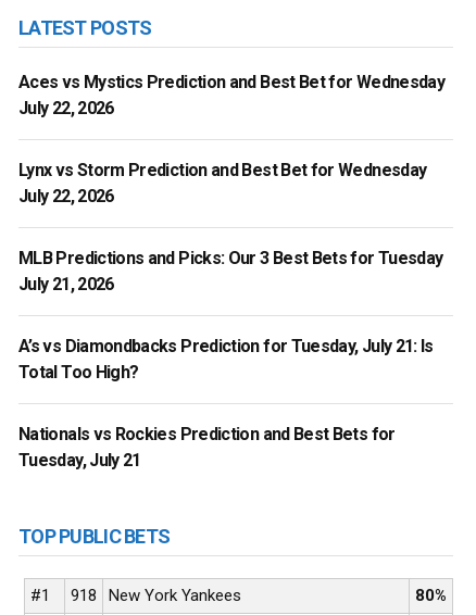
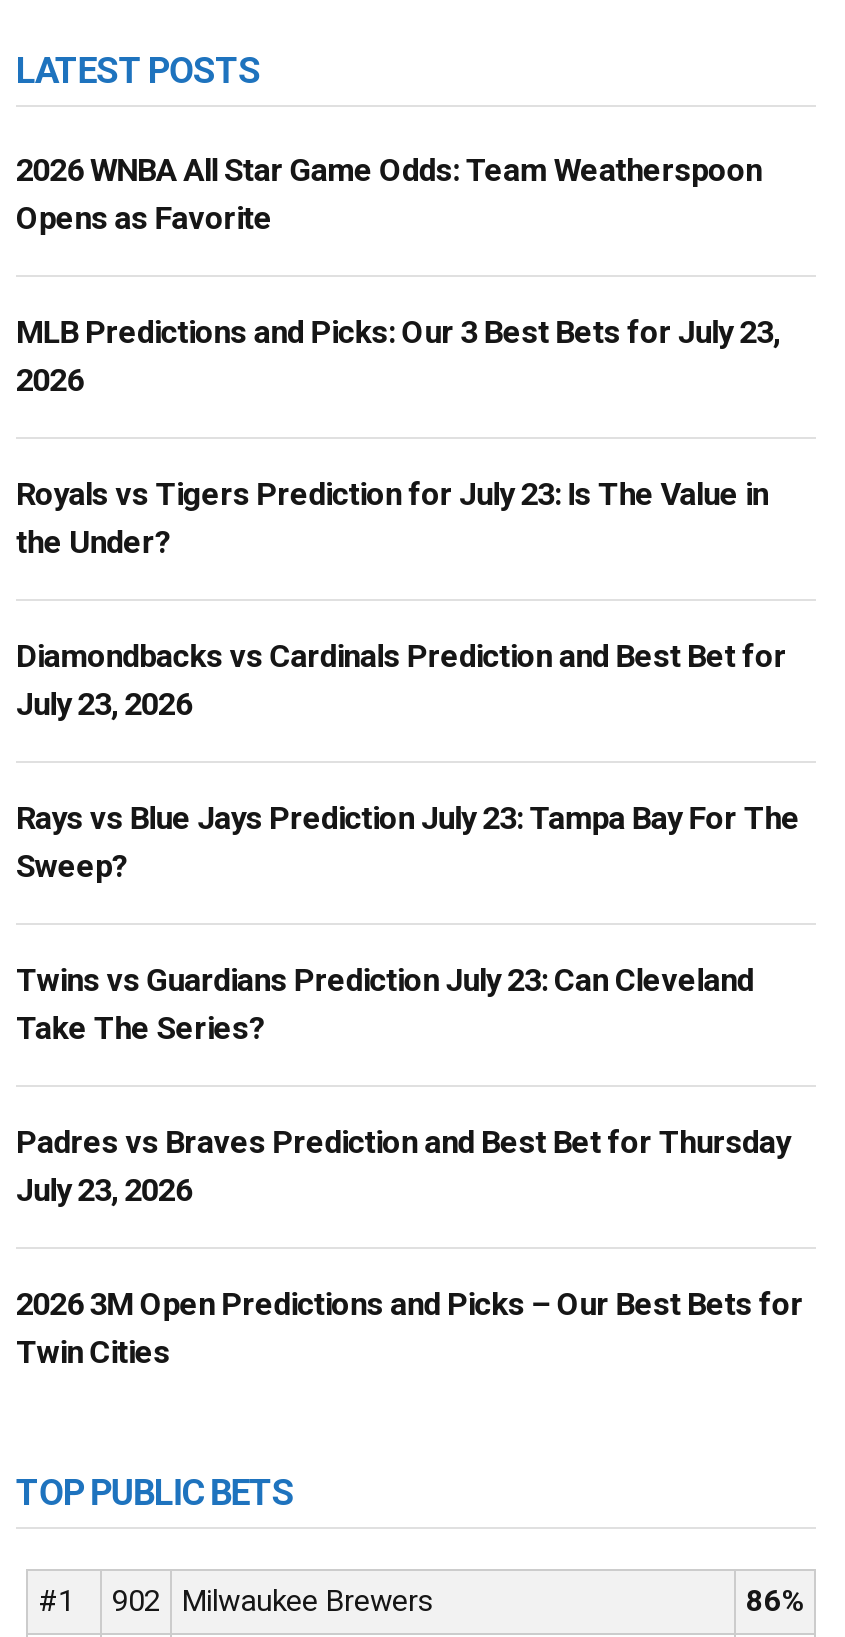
- Aces vs Mystics Prediction and Best Bet for Wednesday
- July 22, 2026
- Lynx vs Storm Prediction and Best Bet for Wednesday
- July 22, 2026
- MLB Predictions and Picks: Our 3 Best Bets for Tuesday
- July 21, 2026
- A’s vs Diamondbacks Prediction for Tuesday, July 21: Is
- Total Too High?
- Nationals vs Rockies Prediction and Best Bets for
- Tuesday, July 21
+ 2026 WNBA All Star Game Odds: Team Weatherspoon
+ Opens as Favorite
+ MLB Predictions and Picks: Our 3 Best Bets for July 23,
+ 2026
+ Royals vs Tigers Prediction for July 23: Is The Value in
+ the Under?
+ Diamondbacks vs Cardinals Prediction and Best Bet for
+ July 23, 2026
+ Rays vs Blue Jays Prediction July 23: Tampa Bay For The
+ Sweep?
+ Twins vs Guardians Prediction July 23: Can Cleveland
+ Take The Series?
+ Padres vs Braves Prediction and Best Bet for Thursday
+ July 23, 2026
+ 2026 3M Open Predictions and Picks – Our Best Bets for
+ Twin Cities

- 918
- New York Yankees
- 80%
+ 902
+ Milwaukee Brewers
+ 86%
